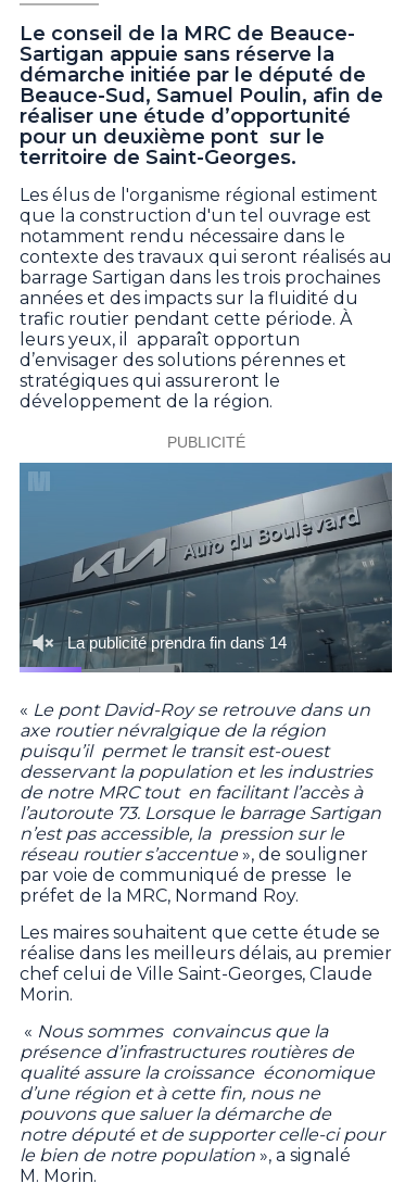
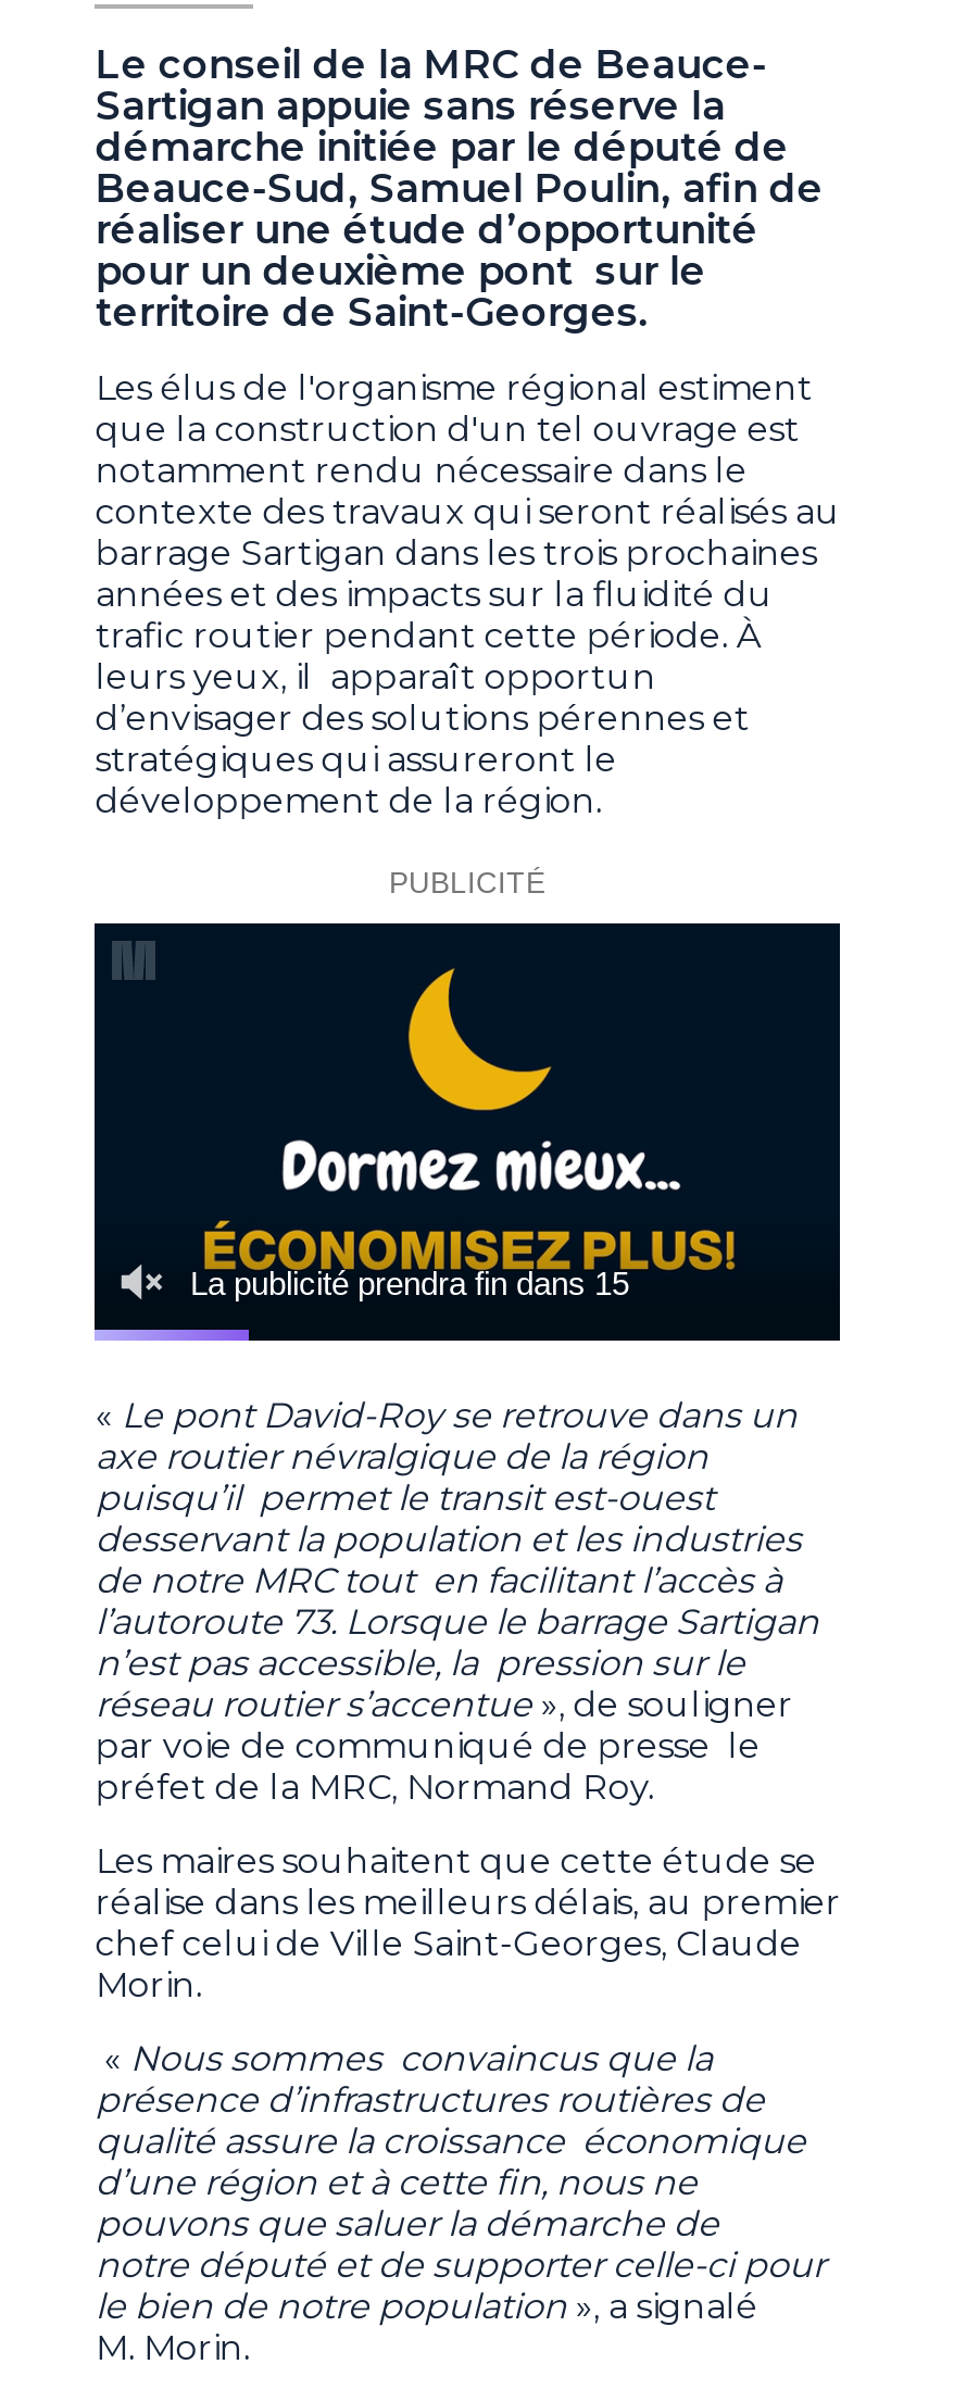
- [image]
+ [image]
